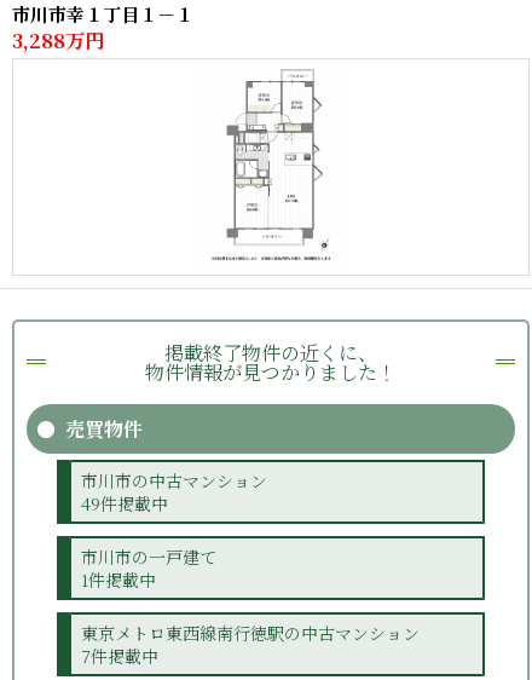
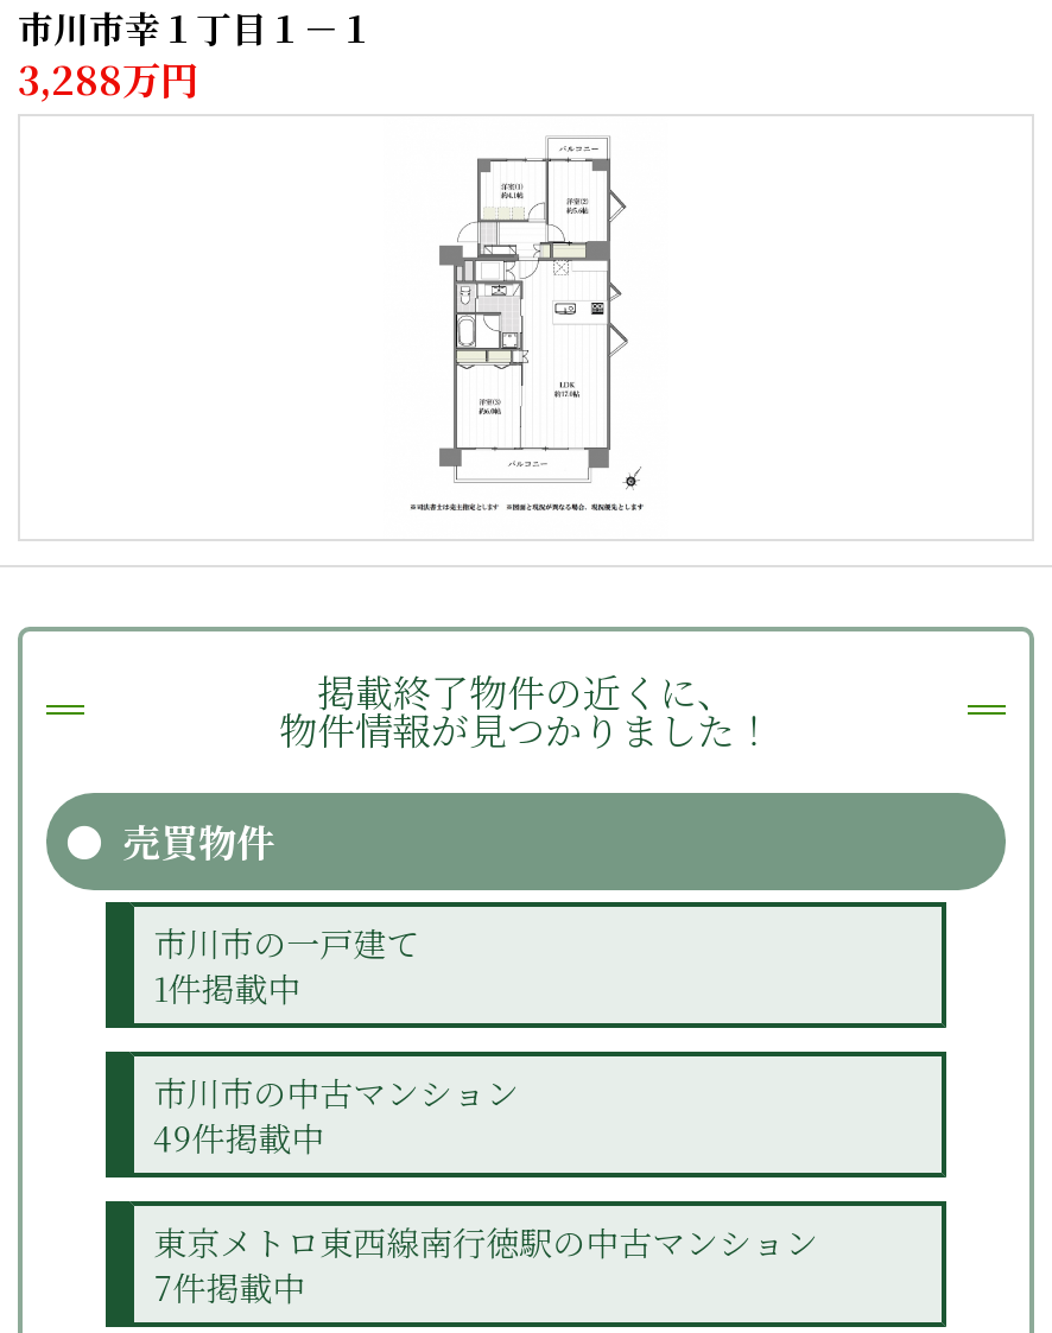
moved down: 市川市の中古マンション | 49件掲載中

moved up: 市川市の一戸建て | 1件掲載中
